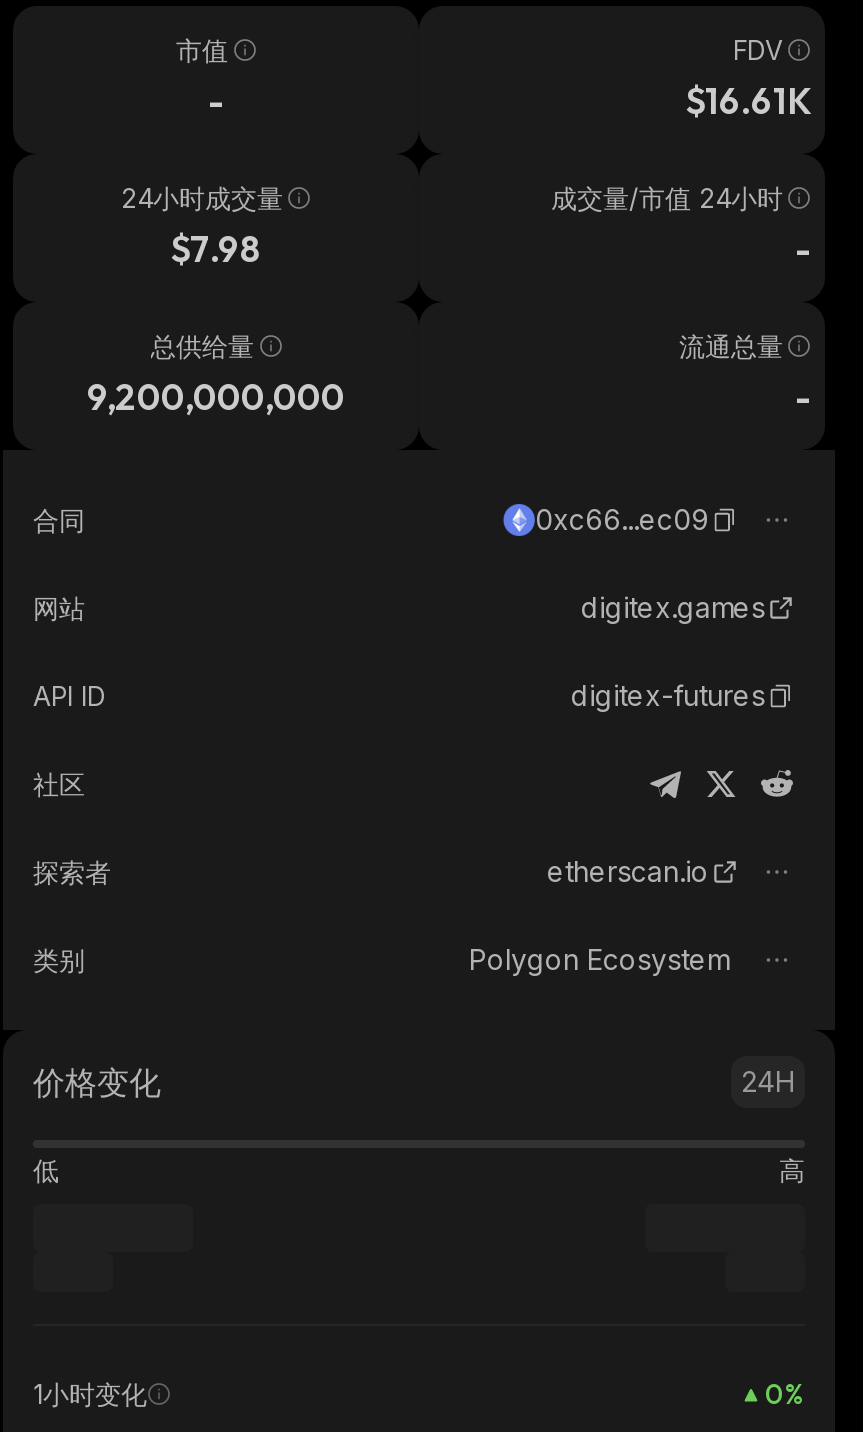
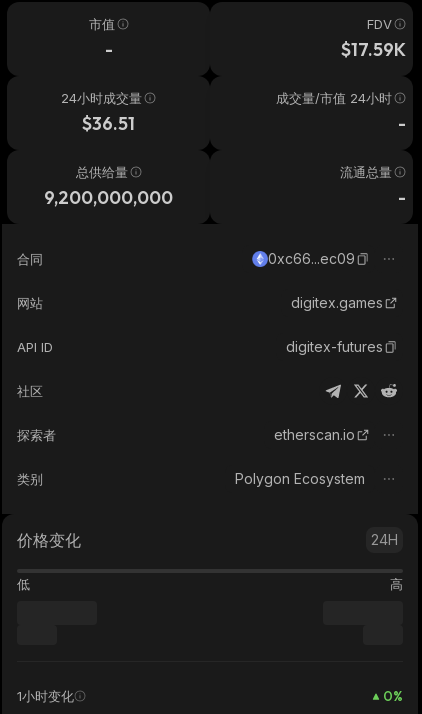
- $16.61K
+ $17.59K

- $7.98
+ $36.51
